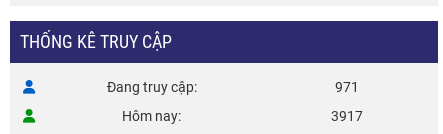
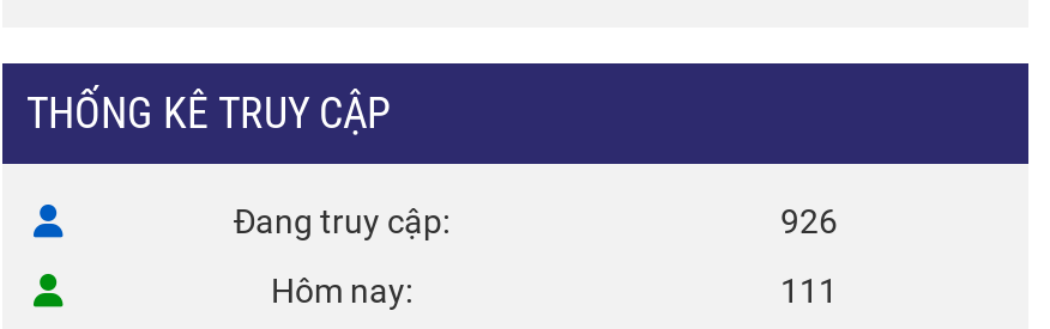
- 971
+ 926

- 3917
+ 111
